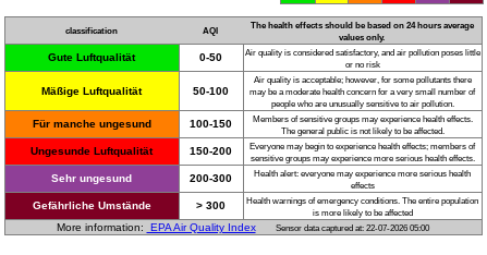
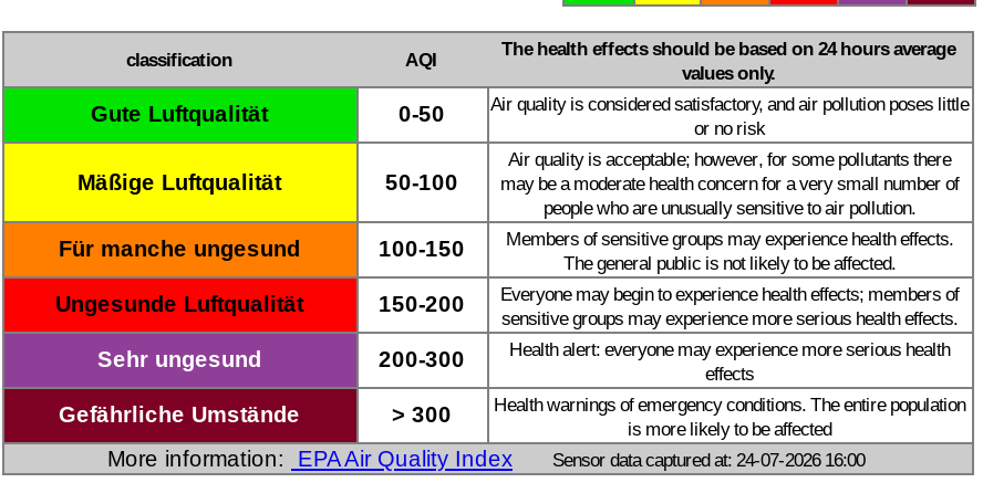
- Sensor data captured at: 22-07-2026 05:00
+ Sensor data captured at: 24-07-2026 16:00
